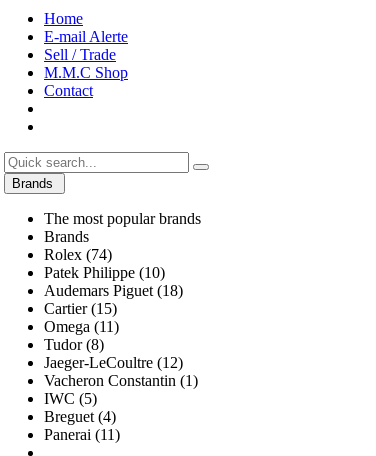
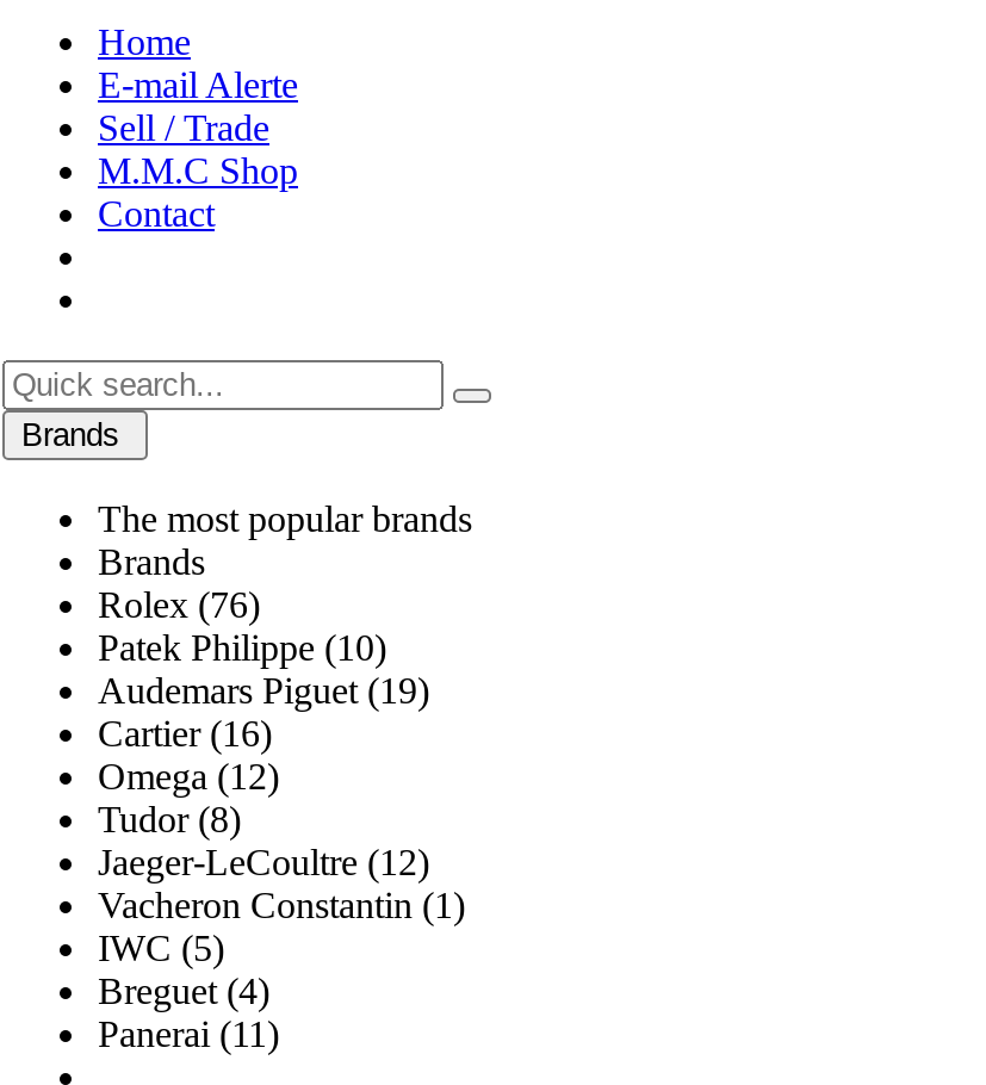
- Rolex (74)
+ Rolex (76)

- Audemars Piguet (18)
+ Audemars Piguet (19)

- Cartier (15)
+ Cartier (16)

- Omega (11)
+ Omega (12)
